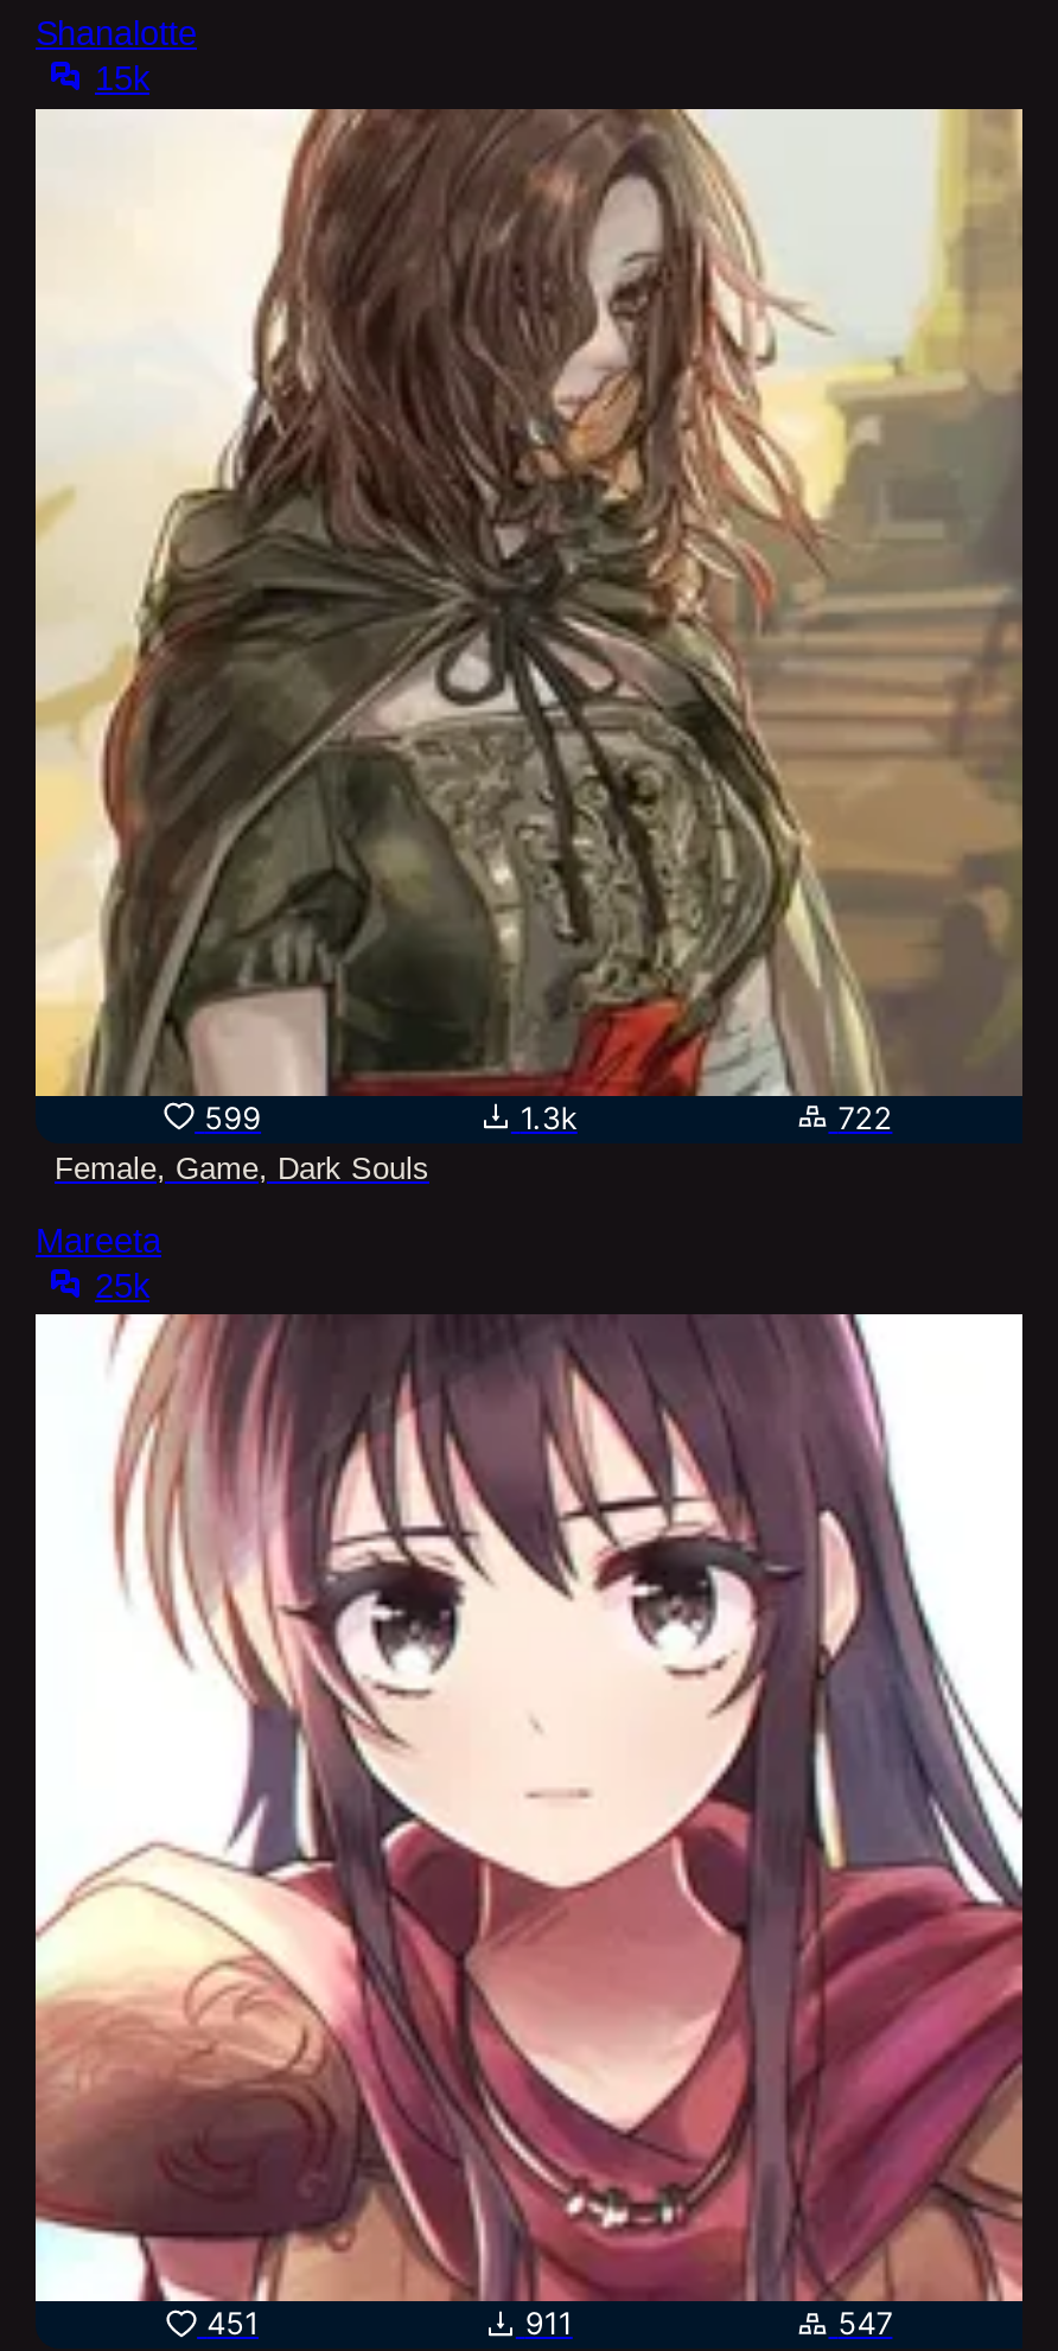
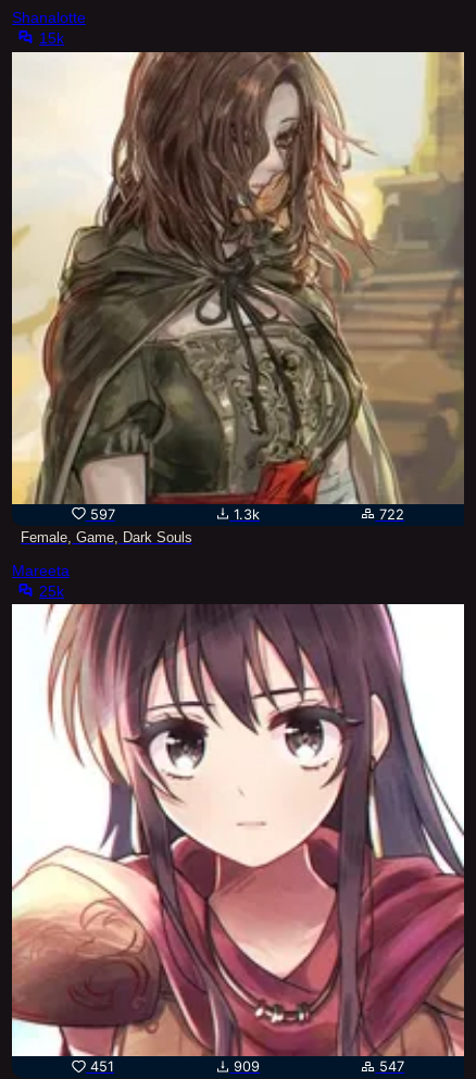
- 599
+ 597

- 911
+ 909
